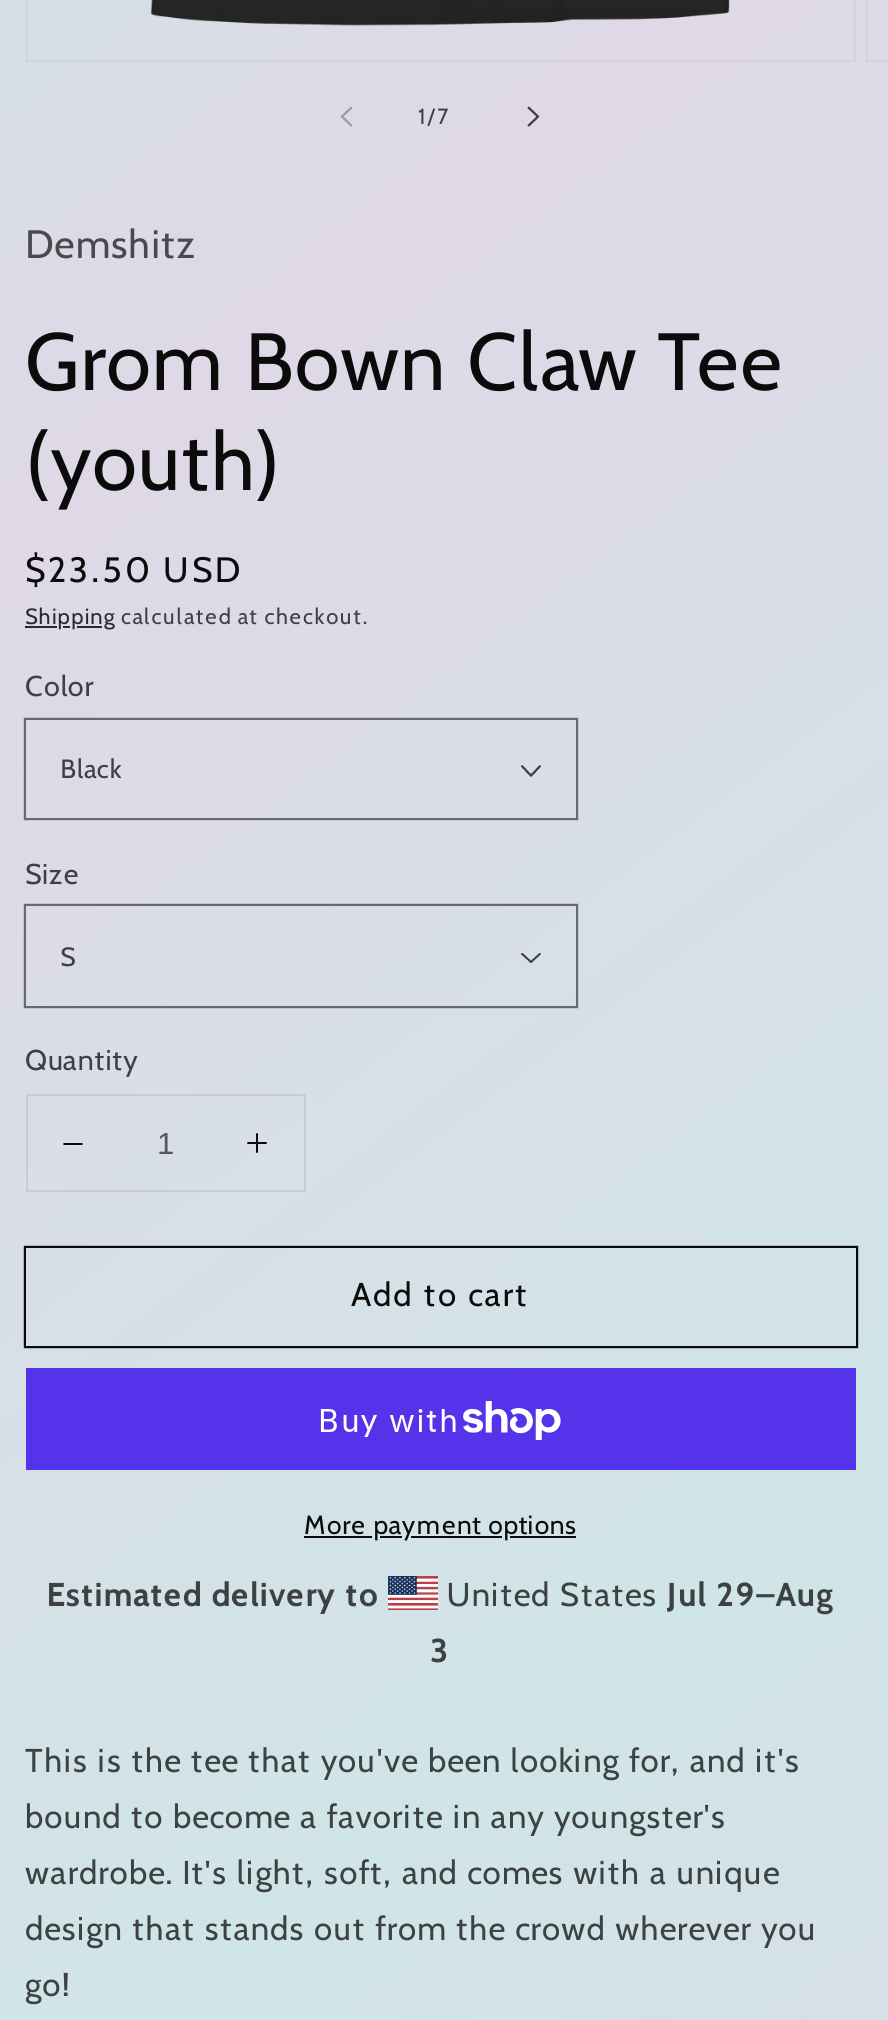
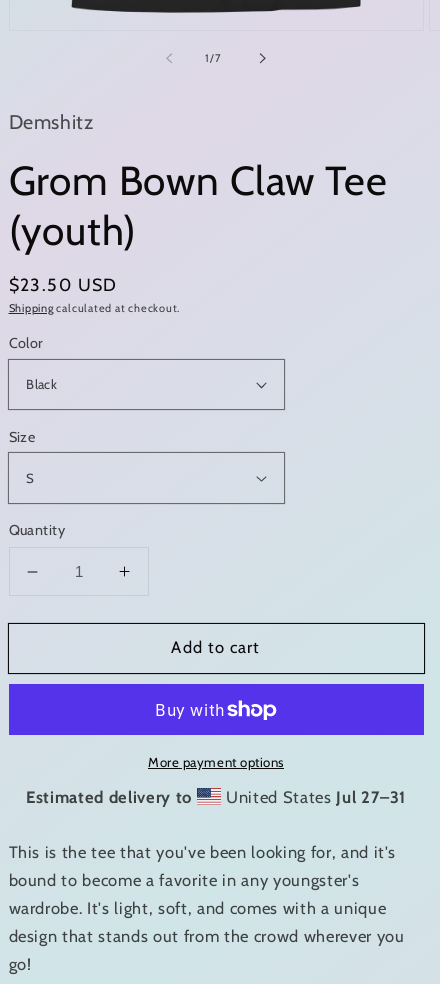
- United States Jul 29–Aug
- 3
+ United States Jul 27–31
